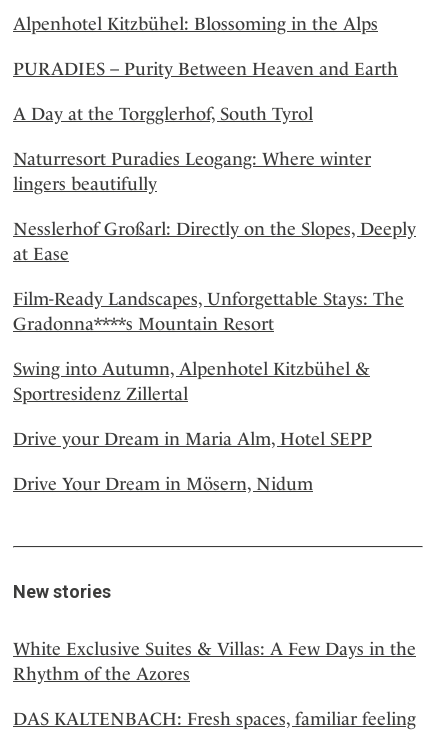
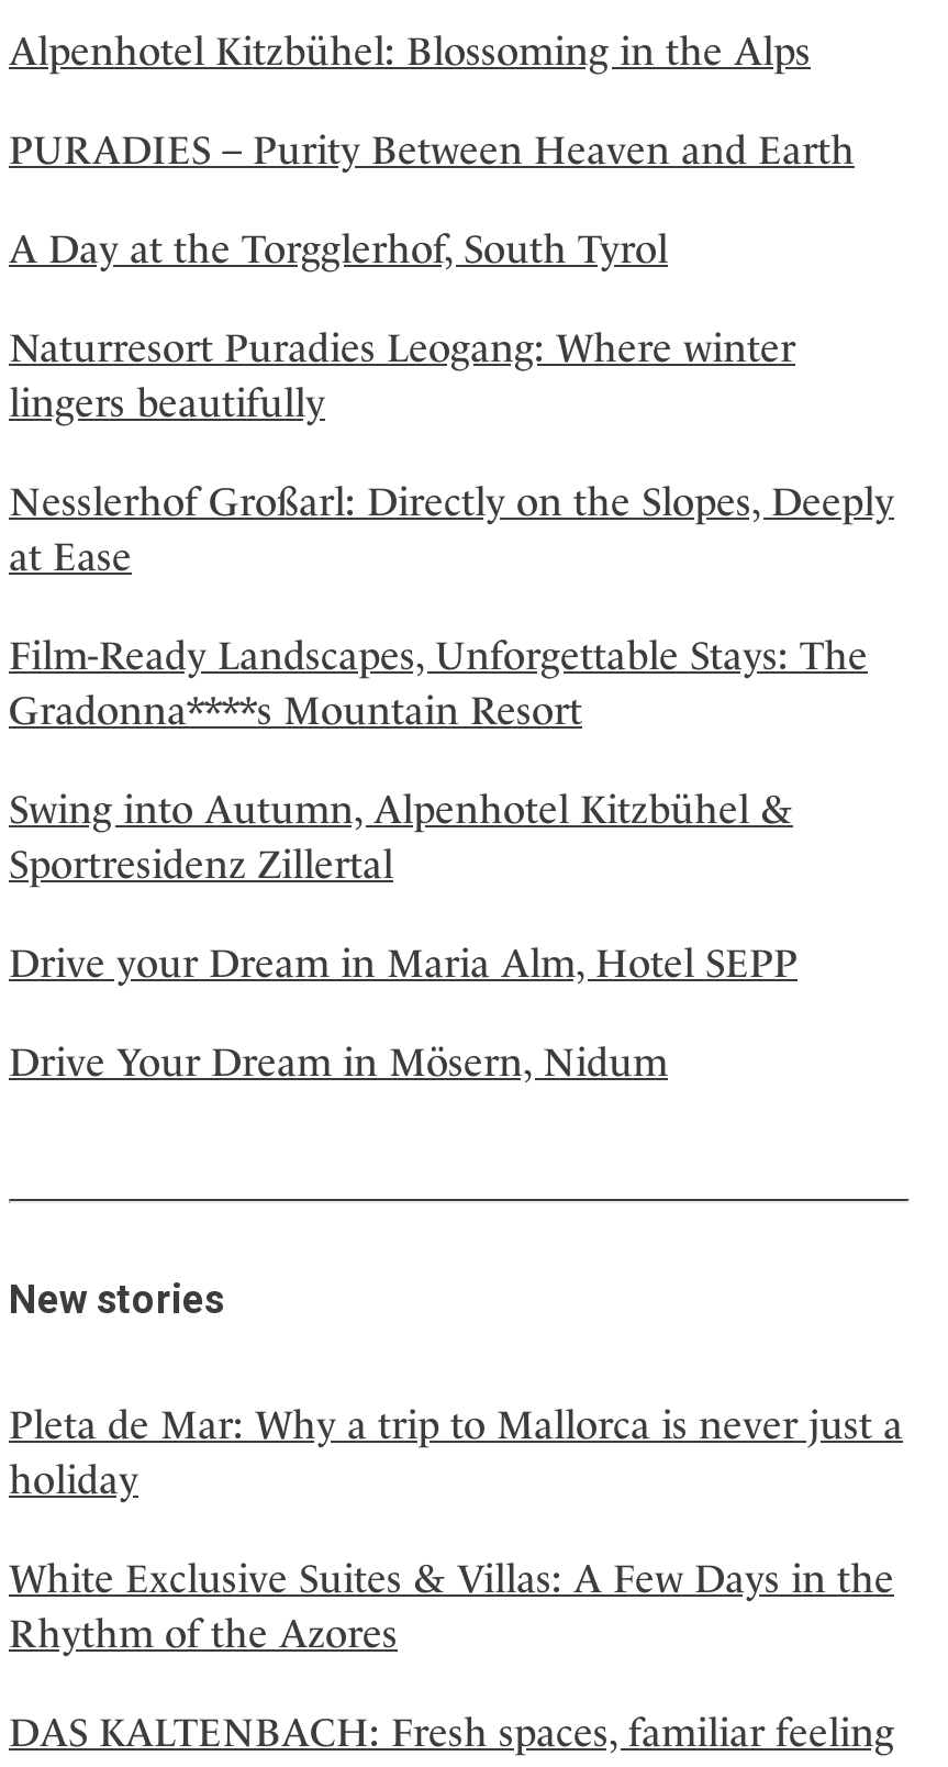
+ Pleta de Mar: Why a trip to Mallorca is never just a
+ holiday
